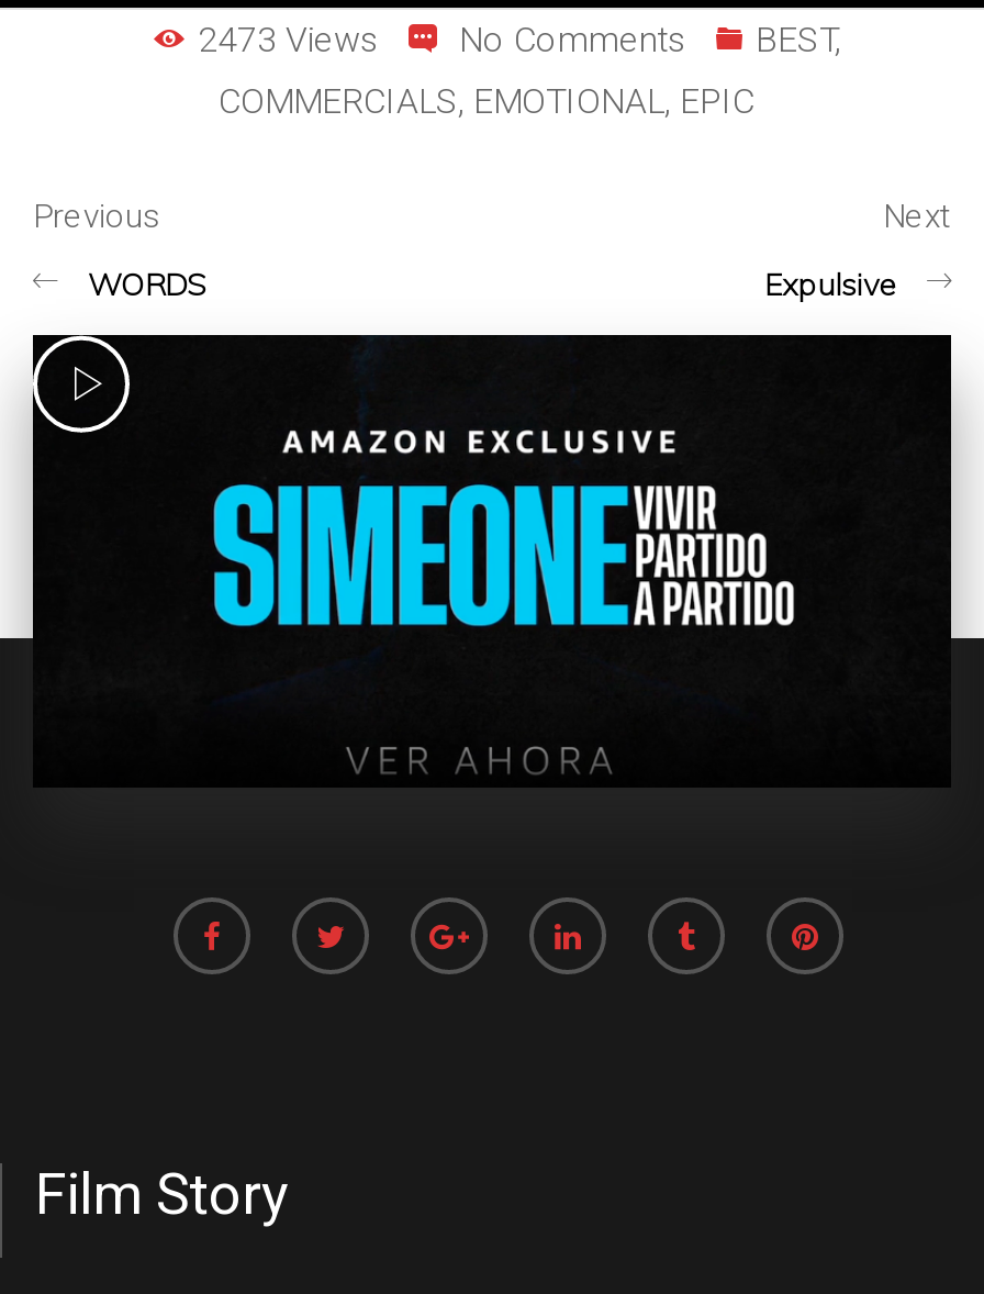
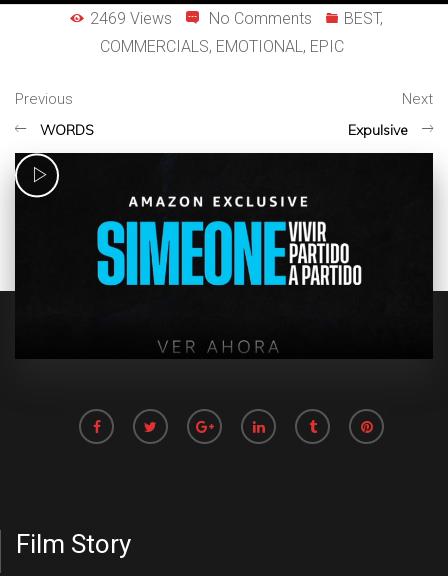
- 2473 Views No Comments BEST,
+ 2469 Views No Comments BEST,
